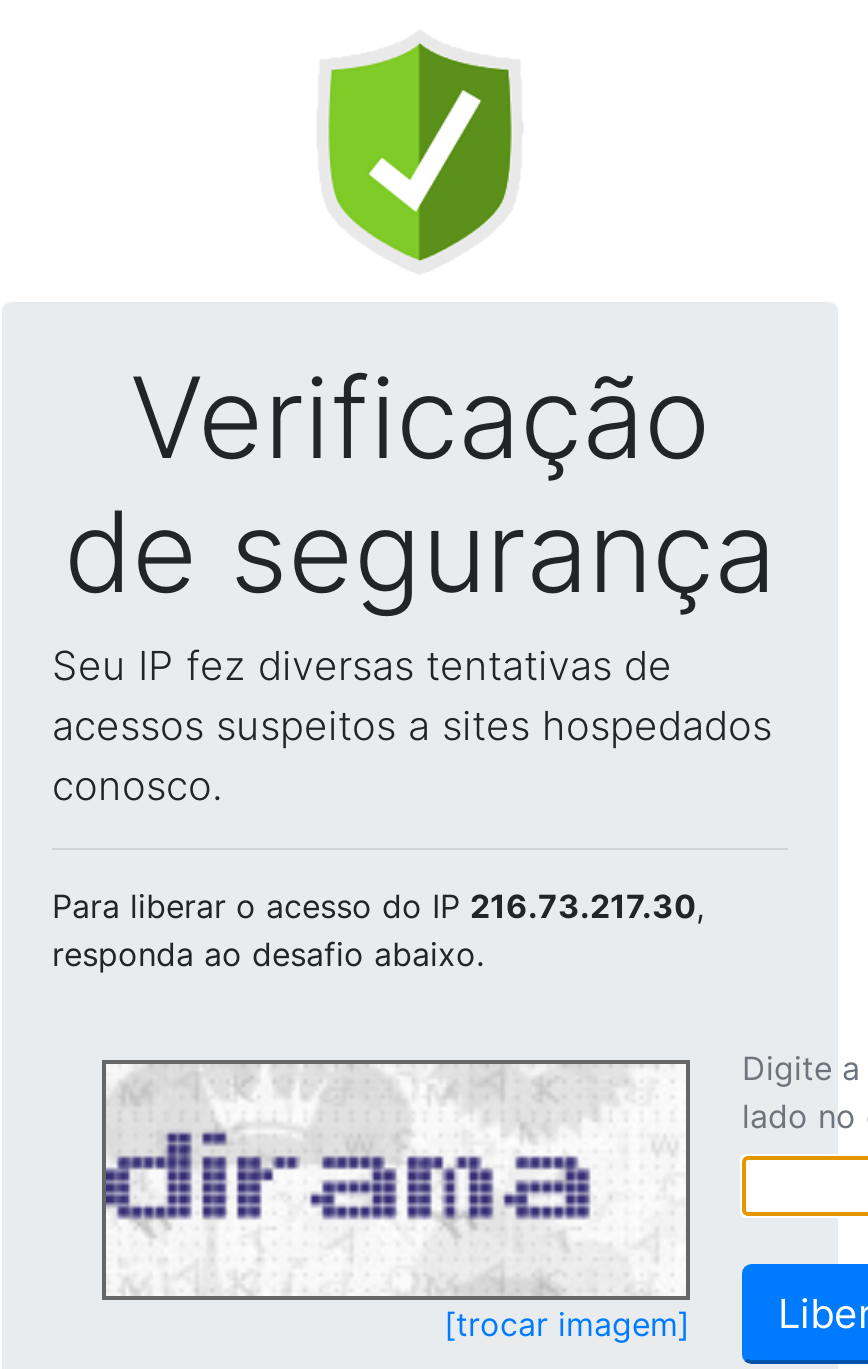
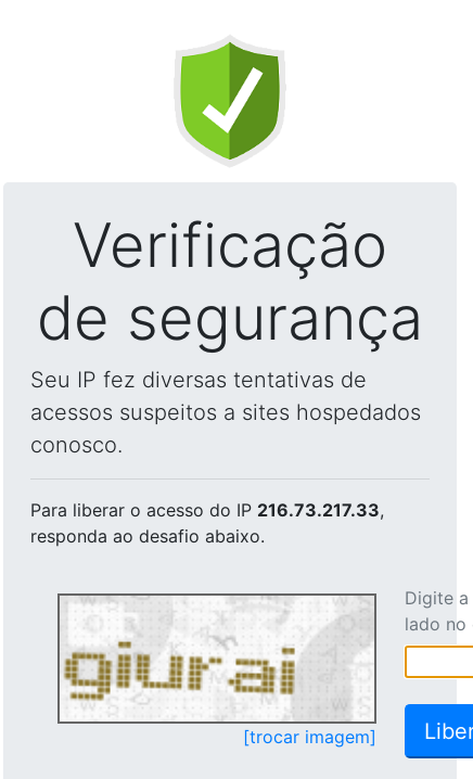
- Para liberar o acesso do IP 216.73.217.30,
+ Para liberar o acesso do IP 216.73.217.33,

- [image]
+ [image]
